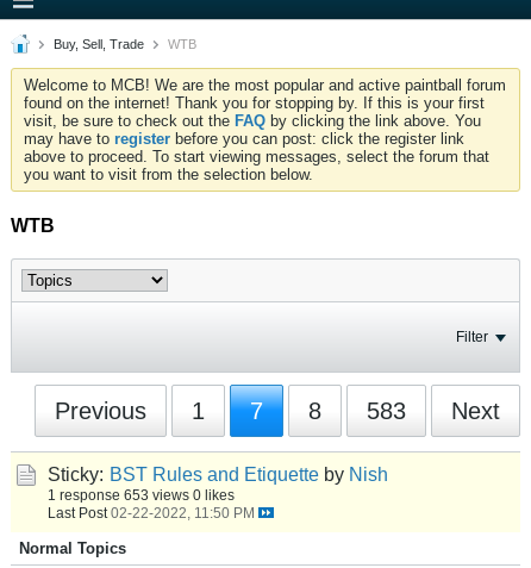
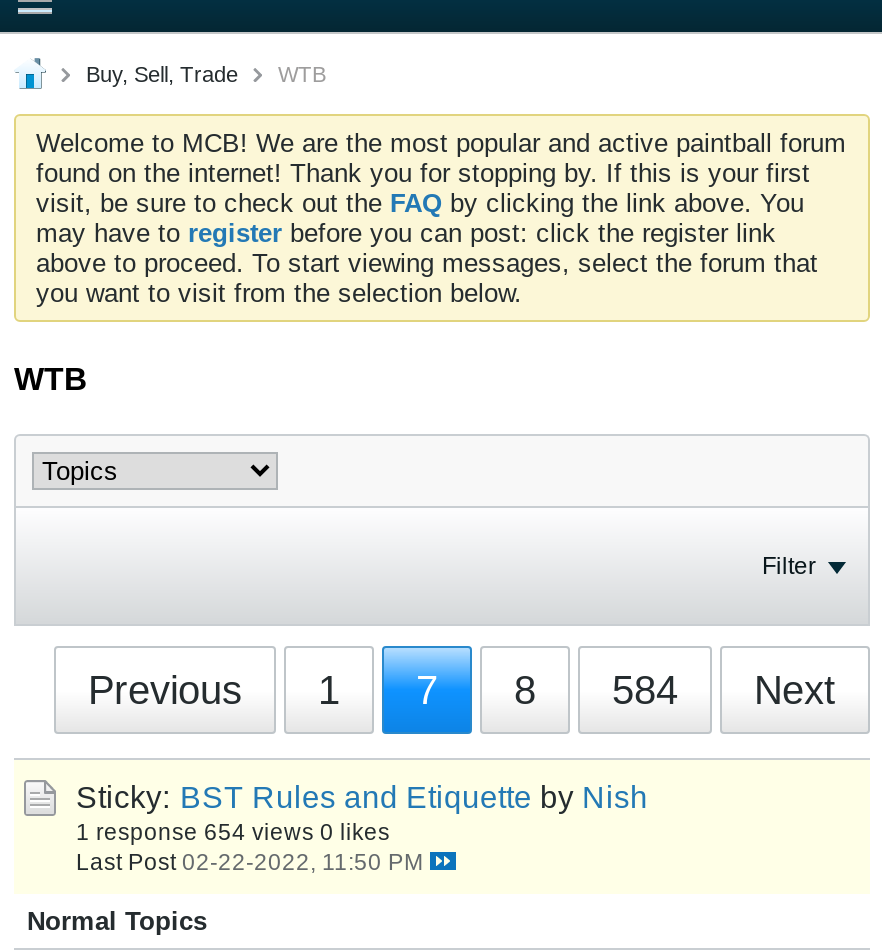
- Previous 1 7 8 583 Next
+ Previous 1 7 8 584 Next

- 1 response 653 views 0 likes
+ 1 response 654 views 0 likes
